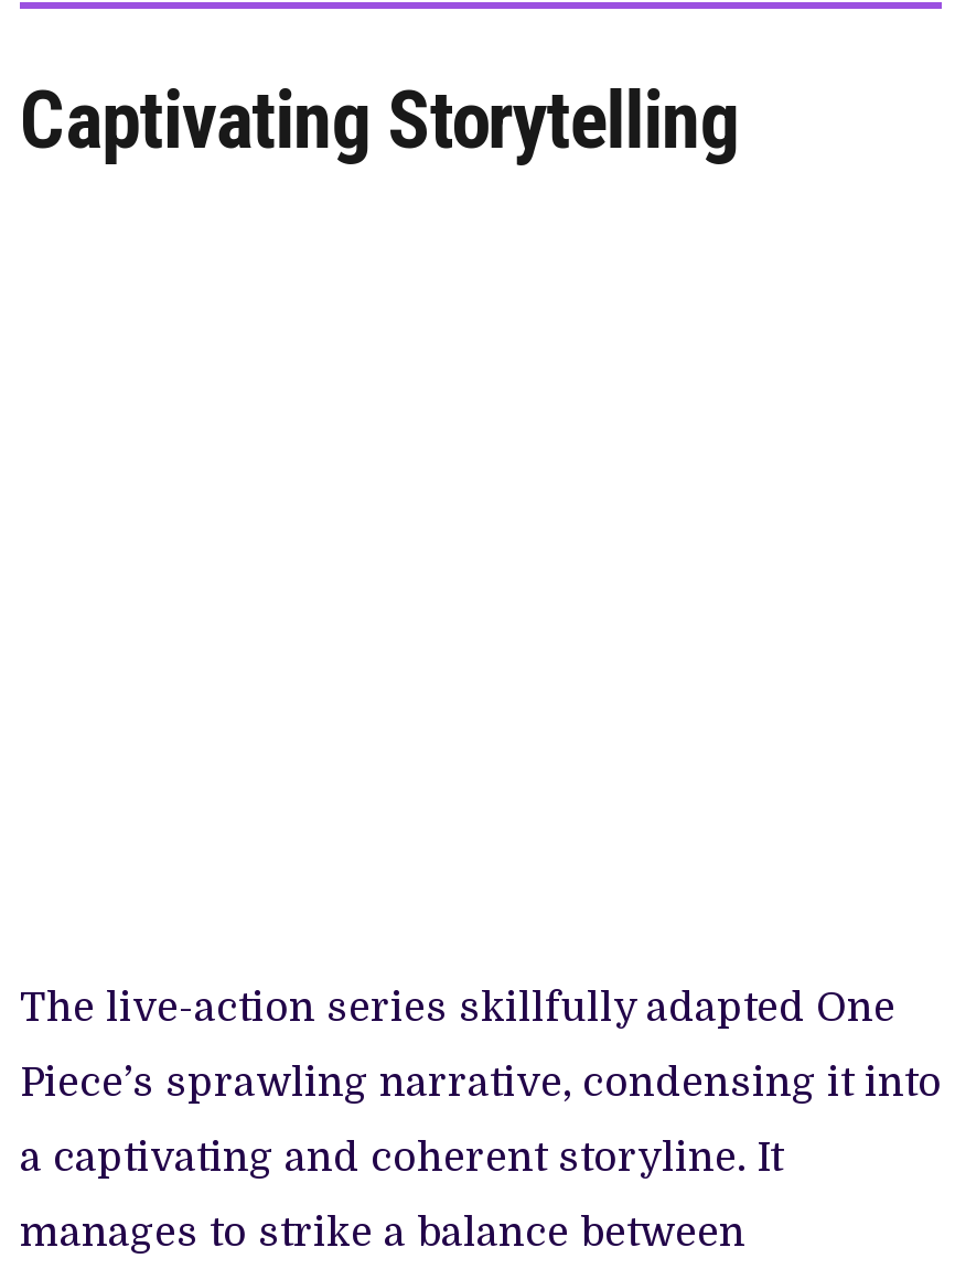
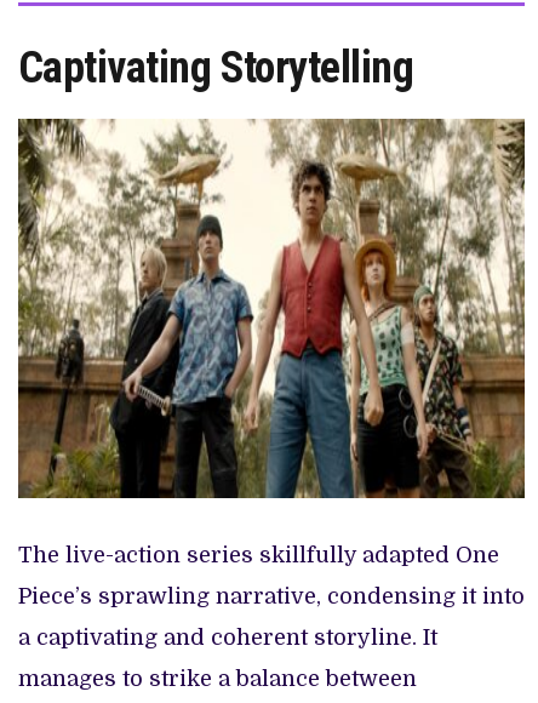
+ [image]
